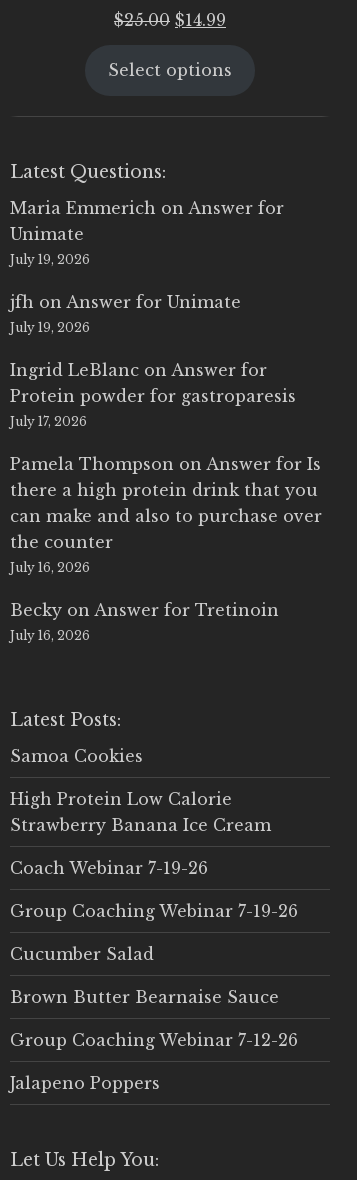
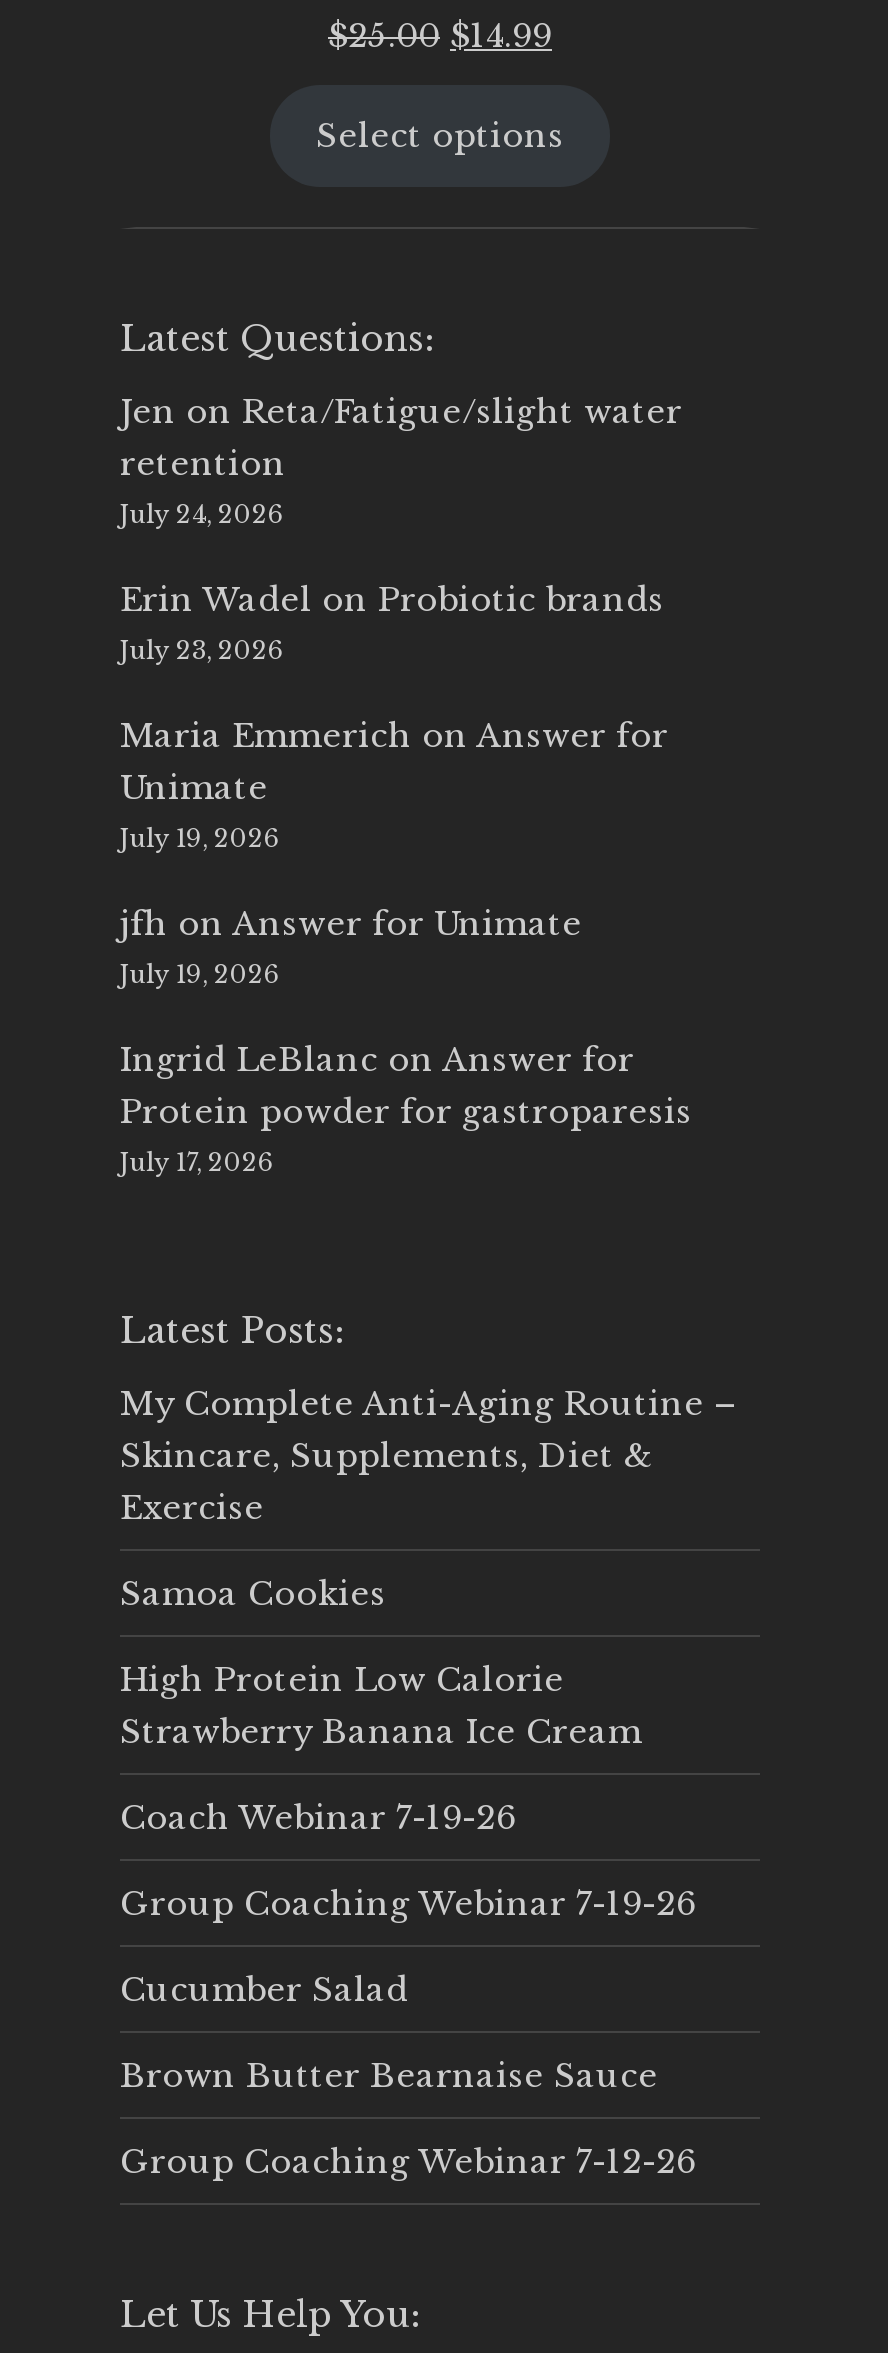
+ Jen on Reta/Fatigue/slight water
+ retention
+ July 24, 2026
+ Erin Wadel on Probiotic brands
+ July 23, 2026

moved down: Maria Emmerich on Answer for | Unimate | July 19, 2026 | jfh on Answer for Unimate | July 19, 2026 | Ingrid LeBlanc on Answer for | Protein powder for gastroparesis | July 17, 2026

- Pamela Thompson on Answer for Is
- there a high protein drink that you
- can make and also to purchase over
- the counter
- July 16, 2026
- Becky on Answer for Tretinoin
- July 16, 2026

moved up: Latest Posts:

+ My Complete Anti-Aging Routine –
+ Skincare, Supplements, Diet &
+ Exercise

moved down: Samoa Cookies | High Protein Low Calorie | Strawberry Banana Ice Cream | Coach Webinar 7-19-26 | Group Coaching Webinar 7-19-26 | Cucumber Salad | Brown Butter Bearnaise Sauce | Group Coaching Webinar 7-12-26

- Jalapeno Poppers
